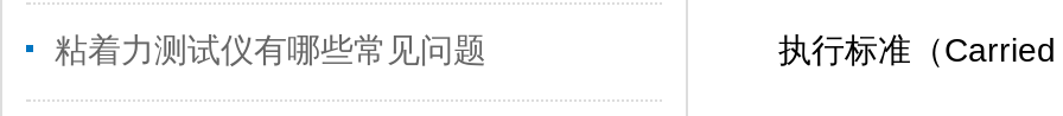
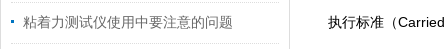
- 粘着力测试仪有哪些常见问题
+ 粘着力测试仪使用中要注意的问题
